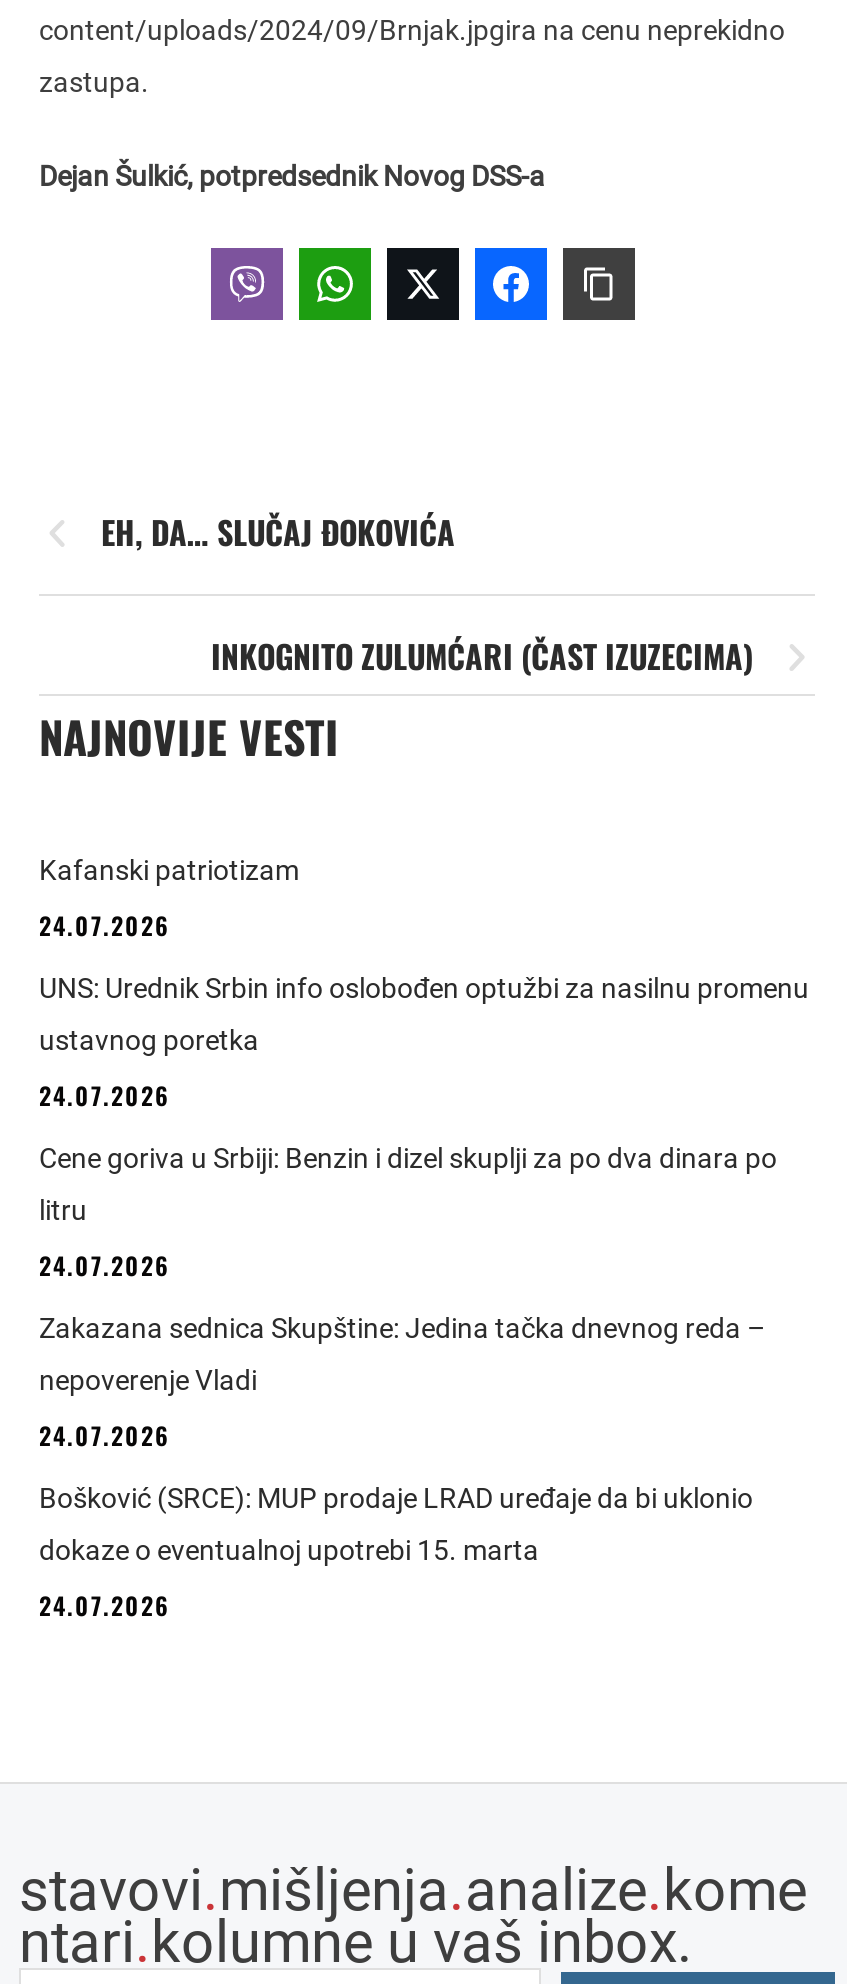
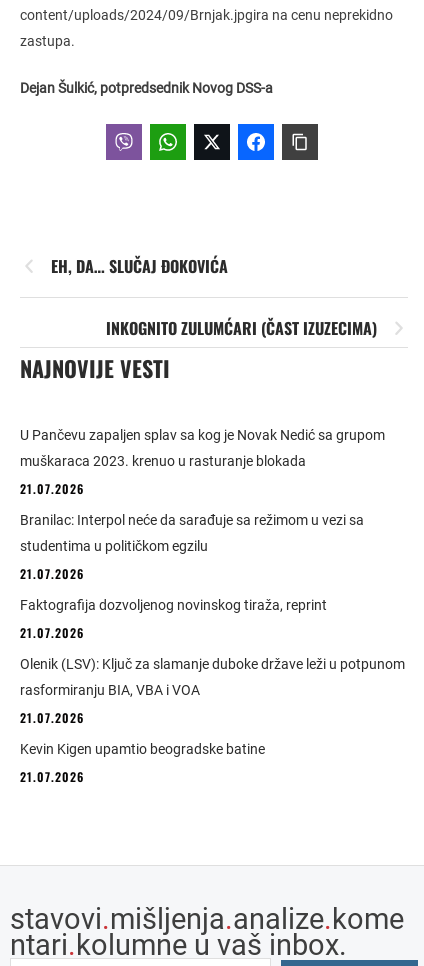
- Kafanski patriotizam
- 24.07.2026
- UNS: Urednik Srbin info oslobođen optužbi za nasilnu promenu
- ustavnog poretka
- 24.07.2026
- Cene goriva u Srbiji: Benzin i dizel skuplji za po dva dinara po
- litru
- 24.07.2026
- Zakazana sednica Skupštine: Jedina tačka dnevnog reda –
- nepoverenje Vladi
- 24.07.2026
- Bošković (SRCE): MUP prodaje LRAD uređaje da bi uklonio
- dokaze o eventualnoj upotrebi 15. marta
- 24.07.2026
+ U Pančevu zapaljen splav sa kog je Novak Nedić sa grupom
+ muškaraca 2023. krenuo u rasturanje blokada
+ 21.07.2026
+ Branilac: Interpol neće da sarađuje sa režimom u vezi sa
+ studentima u političkom egzilu
+ 21.07.2026
+ Faktografija dozvoljenog novinskog tiraža, reprint
+ 21.07.2026
+ Olenik (LSV): Ključ za slamanje duboke države leži u potpunom
+ rasformiranju BIA, VBA i VOA
+ 21.07.2026
+ Kevin Kigen upamtio beogradske batine
+ 21.07.2026
